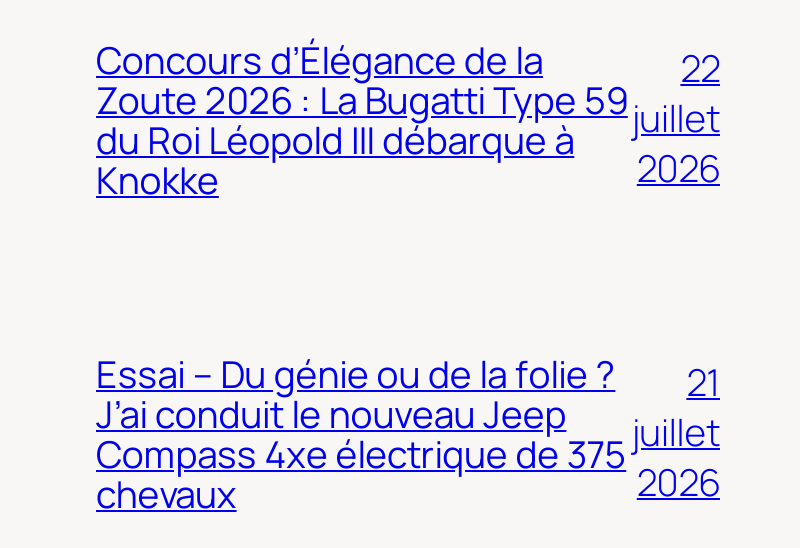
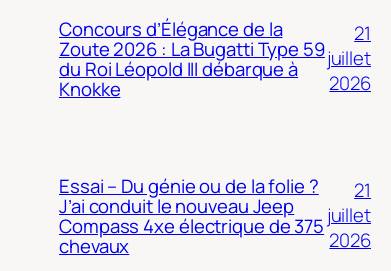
- 22
+ 21
